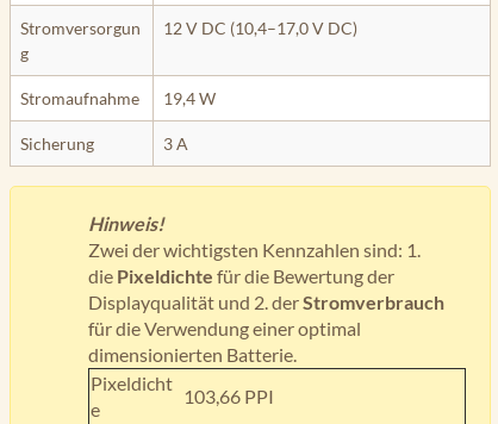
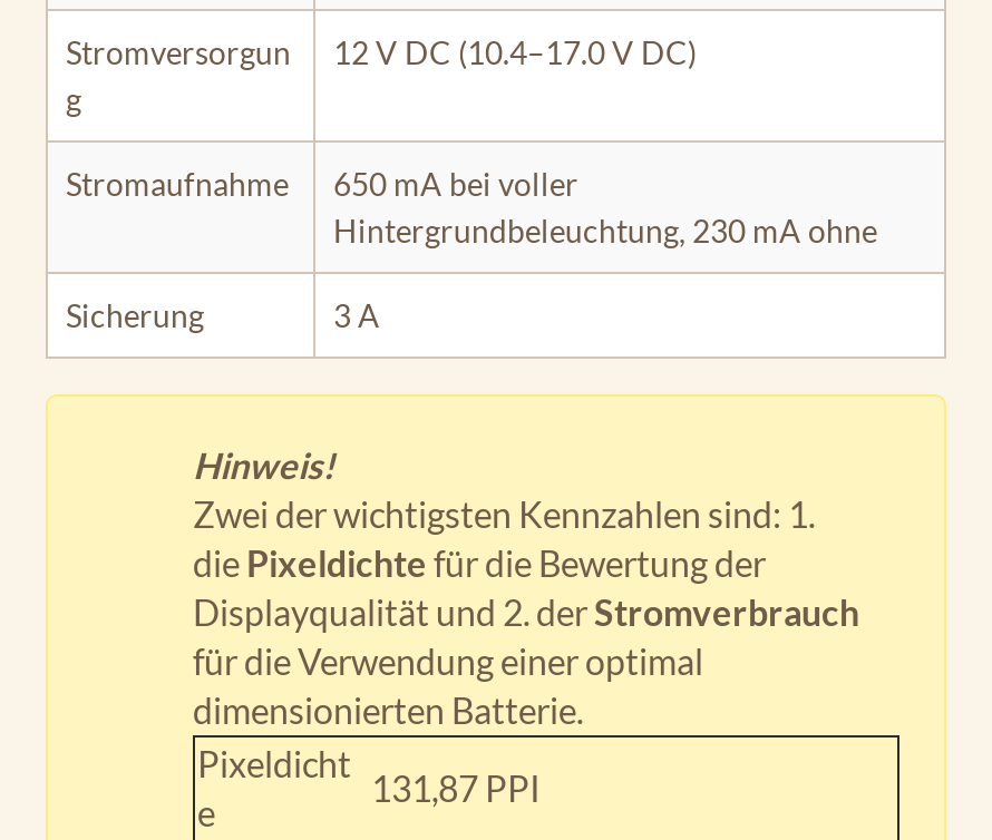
- Stromversorgun 12 V DC (10,4–17,0 V DC)
+ Stromversorgun 12 V DC (10.4–17.0 V DC)

- 19,4 W
+ 650 mA bei voller
+ Hintergrundbeleuchtung, 230 mA ohne

- 103,66 PPI
+ 131,87 PPI
